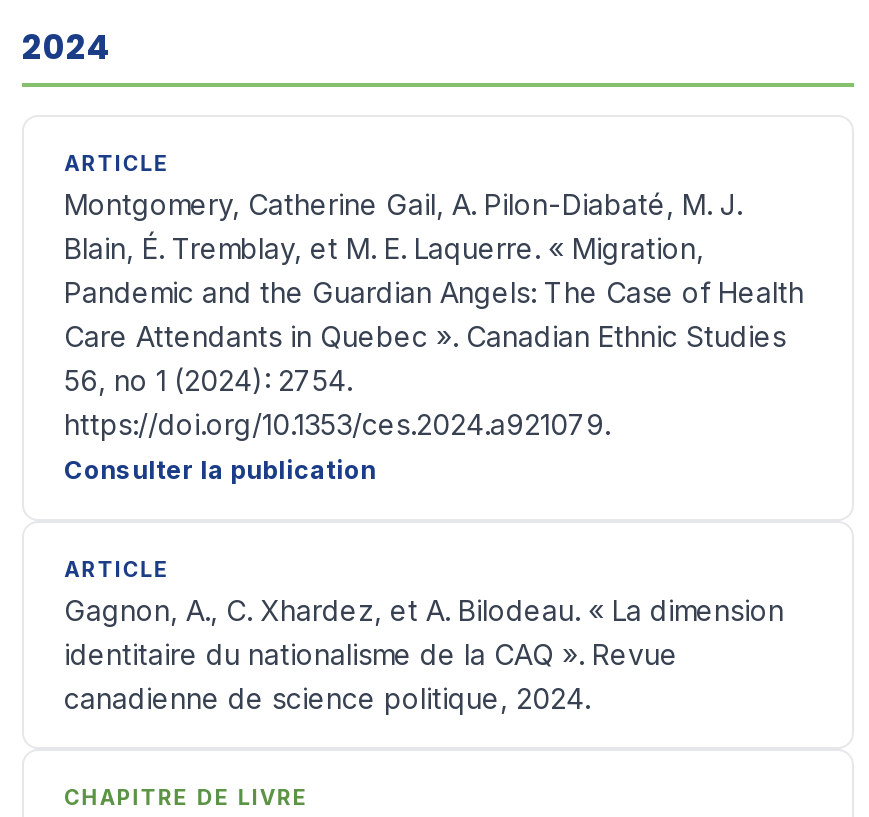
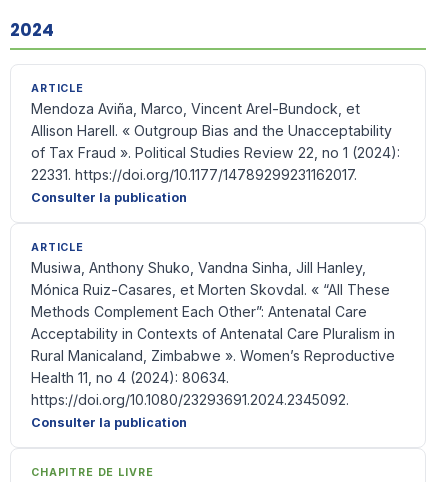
- Montgomery, Catherine Gail, A. Pilon-Diabaté, M. J.
- Blain, É. Tremblay, et M. E. Laquerre. « Migration,
- Pandemic and the Guardian Angels: The Case of Health
- Care Attendants in Quebec ». Canadian Ethnic Studies
- 56, no 1 (2024): 2754.
- https://doi.org/10.1353/ces.2024.a921079.
+ Mendoza Aviña, Marco, Vincent Arel-Bundock, et
+ Allison Harell. « Outgroup Bias and the Unacceptability
+ of Tax Fraud ». Political Studies Review 22, no 1 (2024):
+ 22331. https://doi.org/10.1177/14789299231162017.

moved up: Consulter la publication | ARTICLE

- Gagnon, A., C. Xhardez, et A. Bilodeau. « La dimension
- identitaire du nationalisme de la CAQ ». Revue
- canadienne de science politique, 2024.
+ Musiwa, Anthony Shuko, Vandna Sinha, Jill Hanley,
+ Mónica Ruiz-Casares, et Morten Skovdal. « “All These
+ Methods Complement Each Other”: Antenatal Care
+ Acceptability in Contexts of Antenatal Care Pluralism in
+ Rural Manicaland, Zimbabwe ». Women’s Reproductive
+ Health 11, no 4 (2024): 80634.
+ https://doi.org/10.1080/23293691.2024.2345092.
+ Consulter la publication
